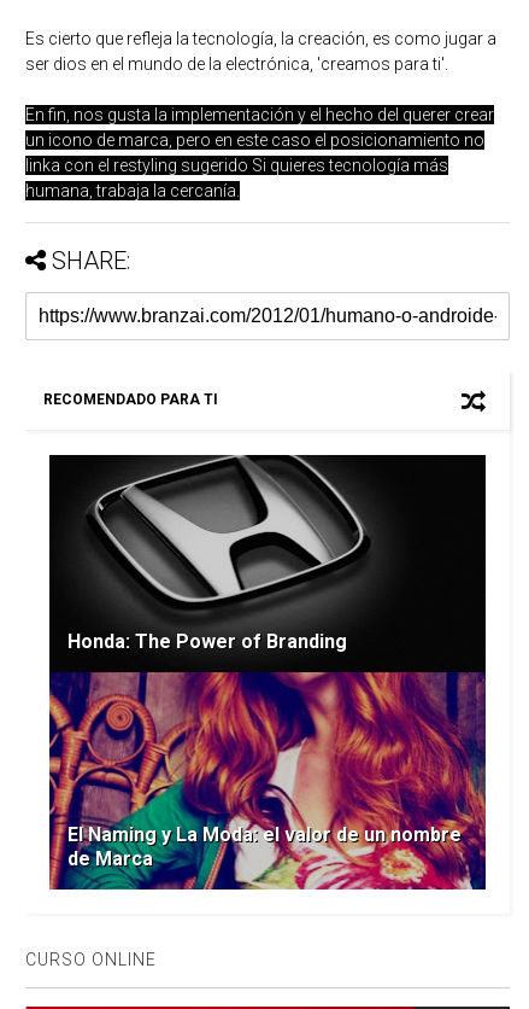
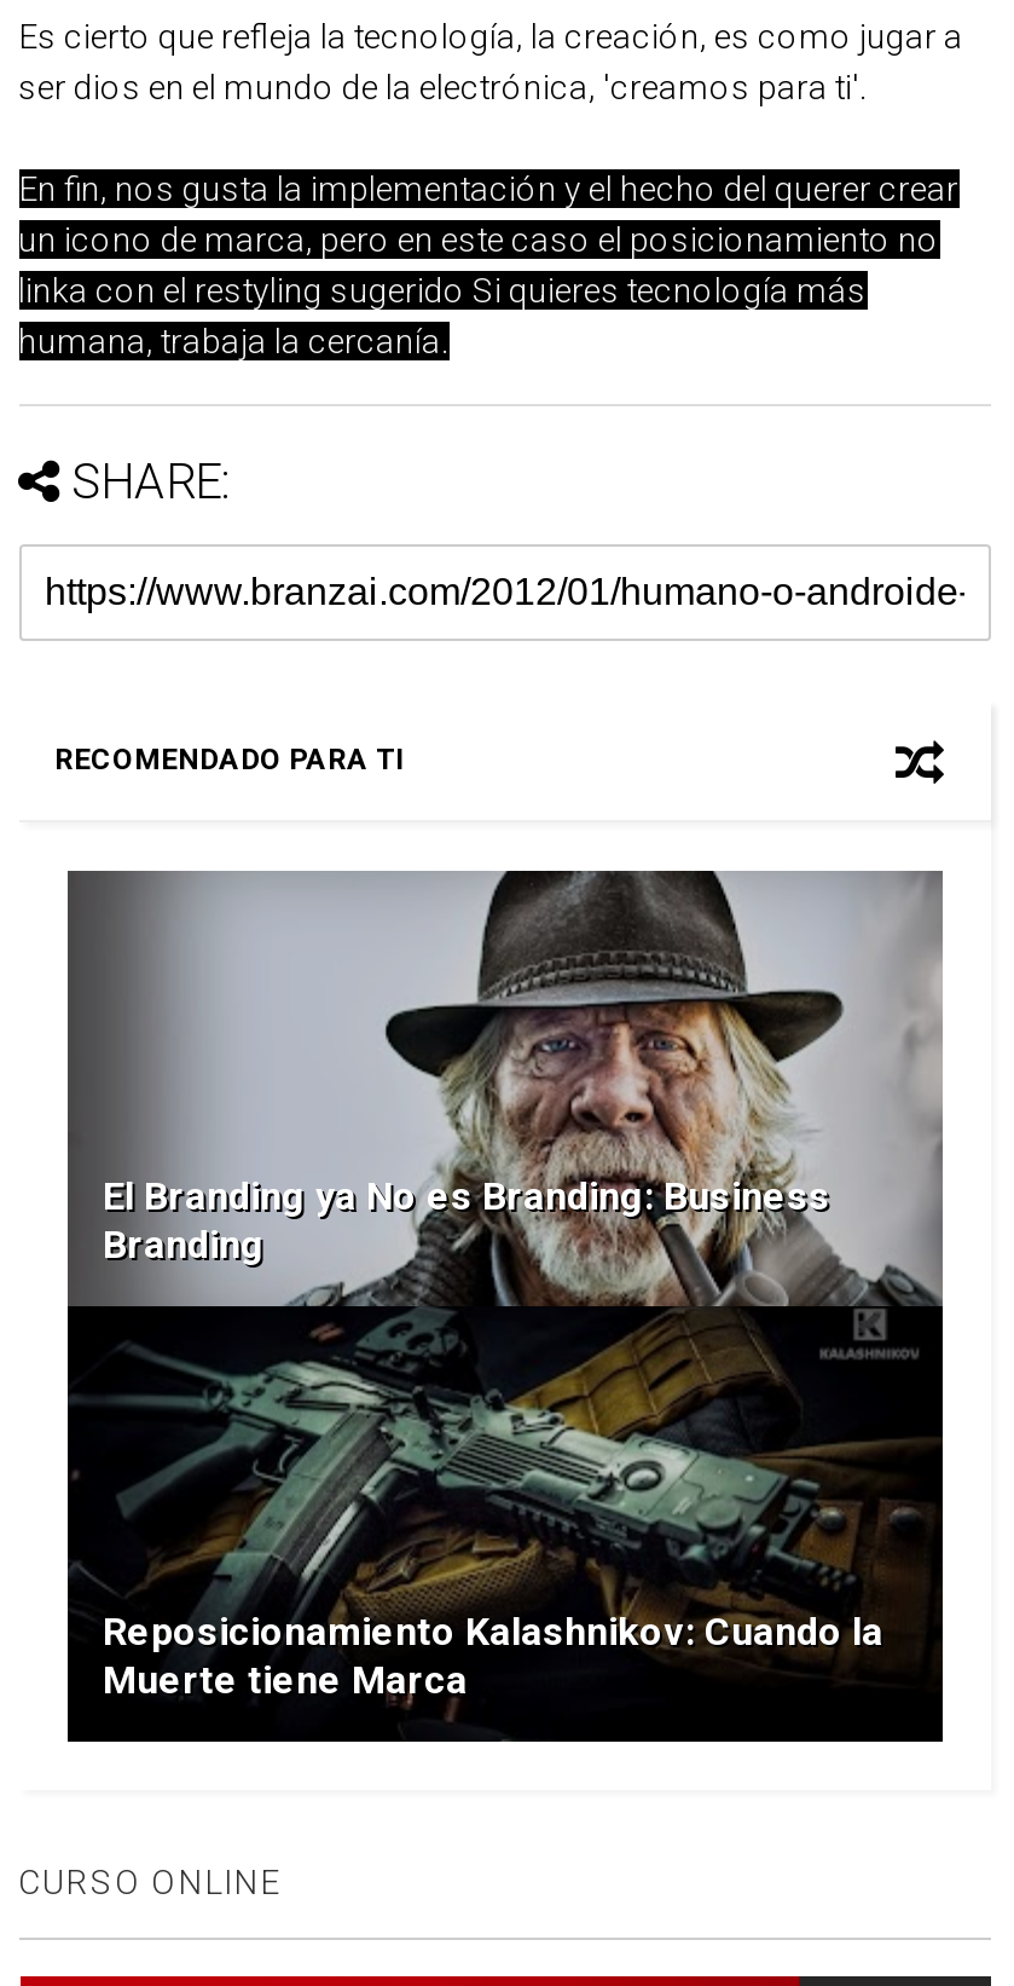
- [image]
- Honda: The Power of Branding
+ [image]
+ El Branding ya No es Branding: Business
+ Branding

- El Naming y La Moda: el valor de un nombre
- de Marca
+ Reposicionamiento Kalashnikov: Cuando la
+ Muerte tiene Marca
